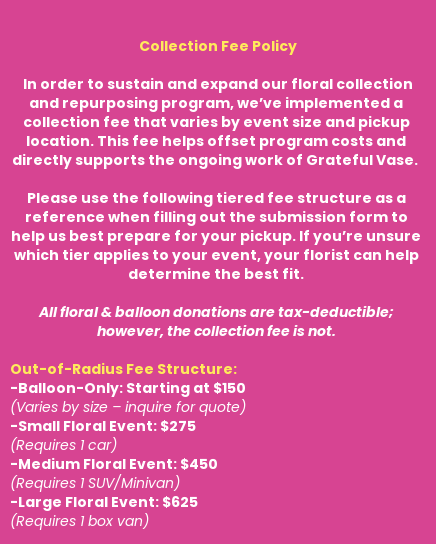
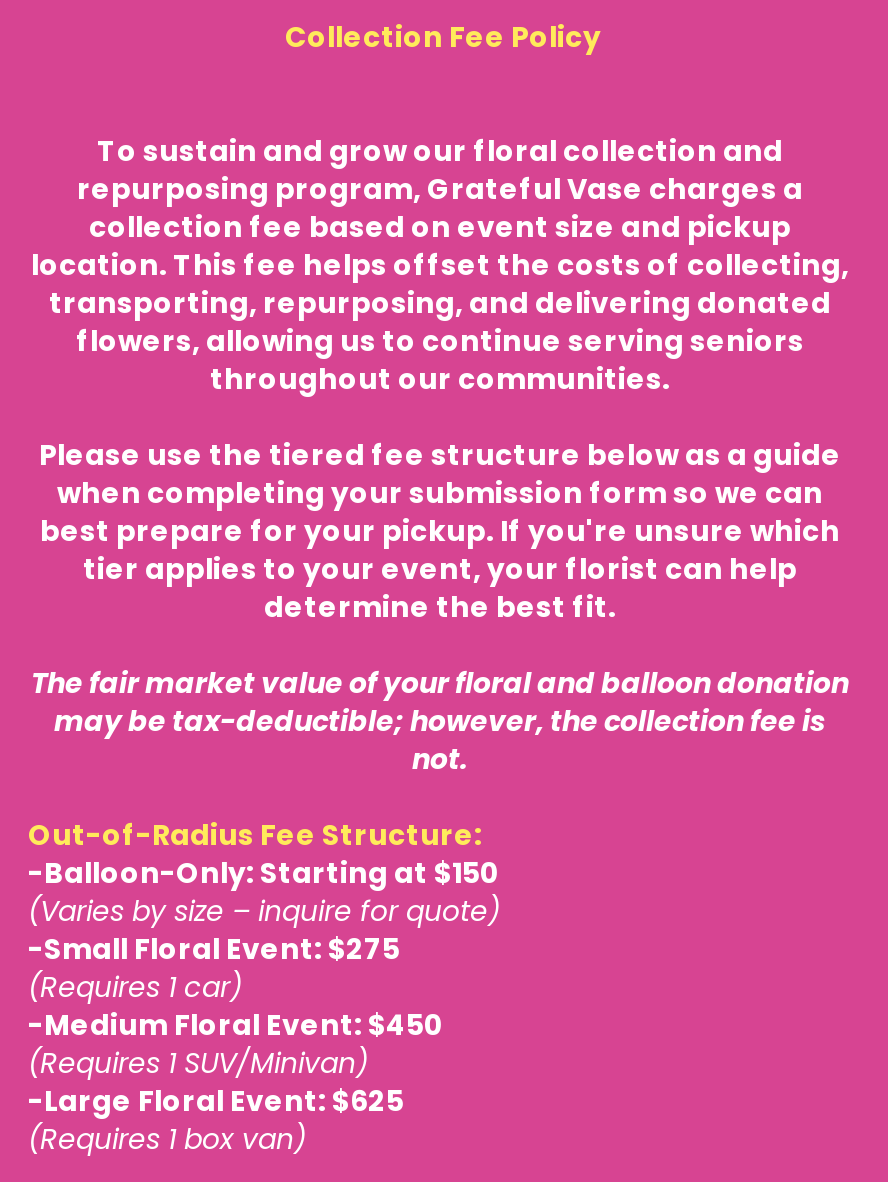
- In order to sustain and expand our floral collection
- and repurposing program, we’ve implemented a
- collection fee that varies by event size and pickup
- location. This fee helps offset program costs and
- directly supports the ongoing work of Grateful Vase.
+ To sustain and grow our floral collection and
+ repurposing program, Grateful Vase charges a
+ collection fee based on event size and pickup
+ location. This fee helps offset the costs of collecting,
+ transporting, repurposing, and delivering donated
+ flowers, allowing us to continue serving seniors
+ throughout our communities.

- Please use the following tiered fee structure as a
- reference when filling out the submission form to
- help us best prepare for your pickup. If you’re unsure
- which tier applies to your event, your florist can help
+ Please use the tiered fee structure below as a guide
+ when completing your submission form so we can
+ best prepare for your pickup. If you're unsure which
+ tier applies to your event, your florist can help

- All floral & balloon donations are tax-deductible;
- however, the collection fee is not.
+ The fair market value of your floral and balloon donation
+ may be tax-deductible; however, the collection fee is
+ not.
